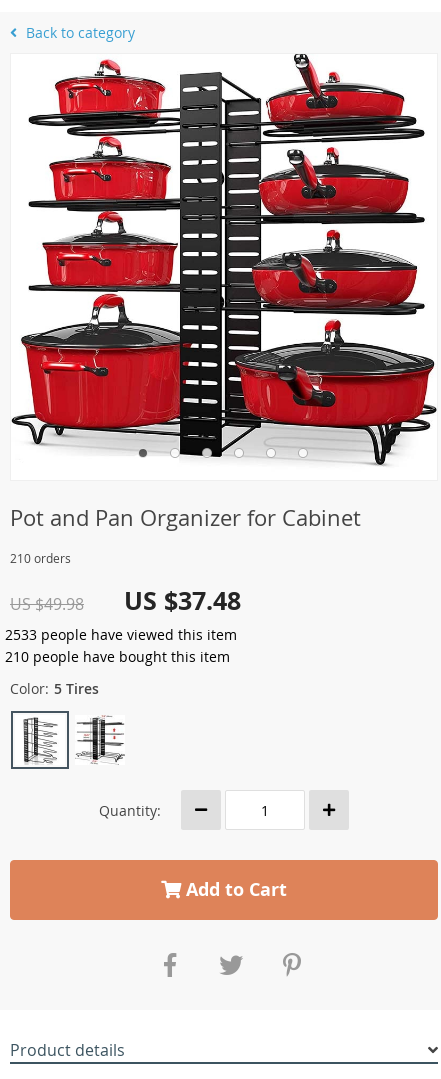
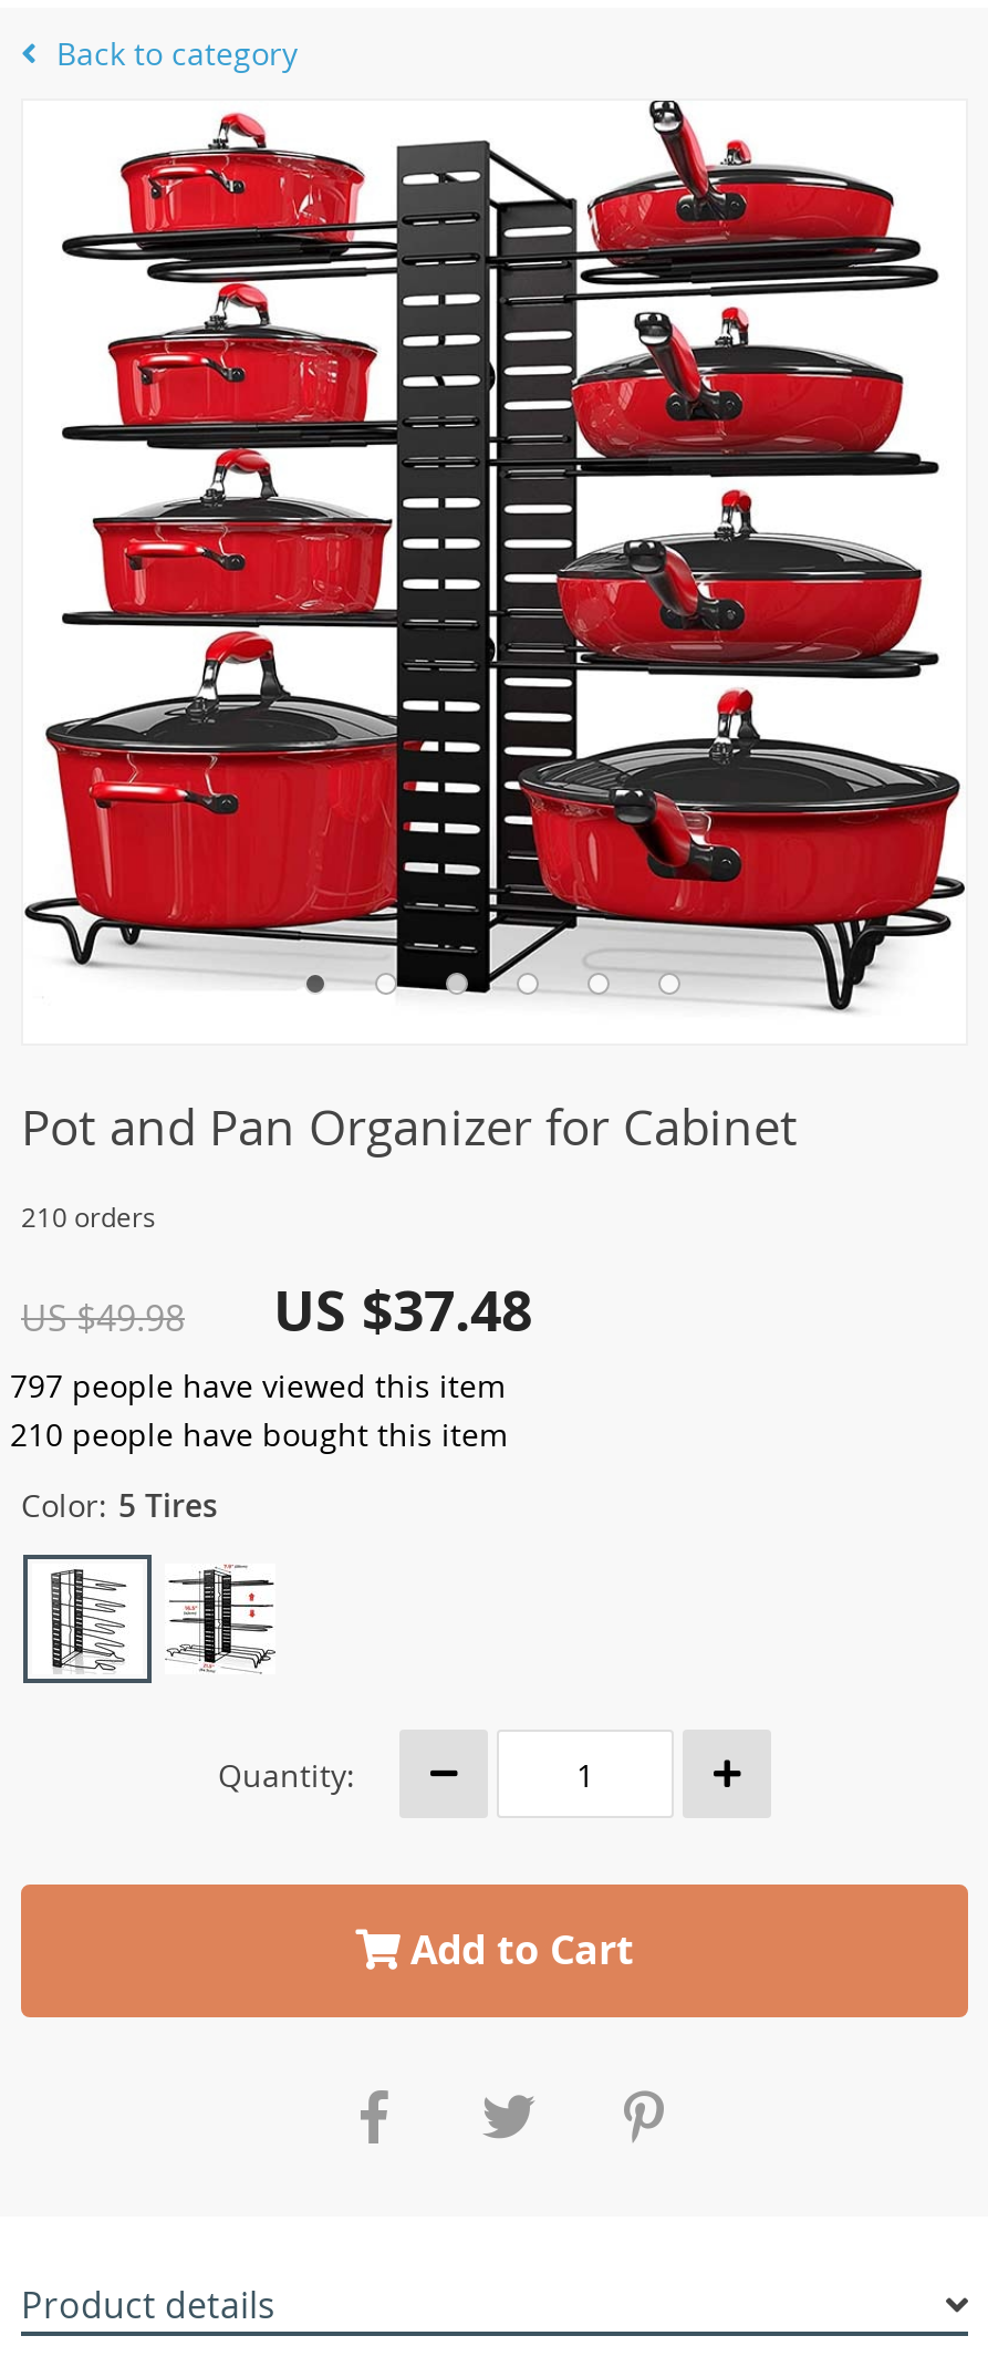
- 2533 people have viewed this item
+ 797 people have viewed this item
